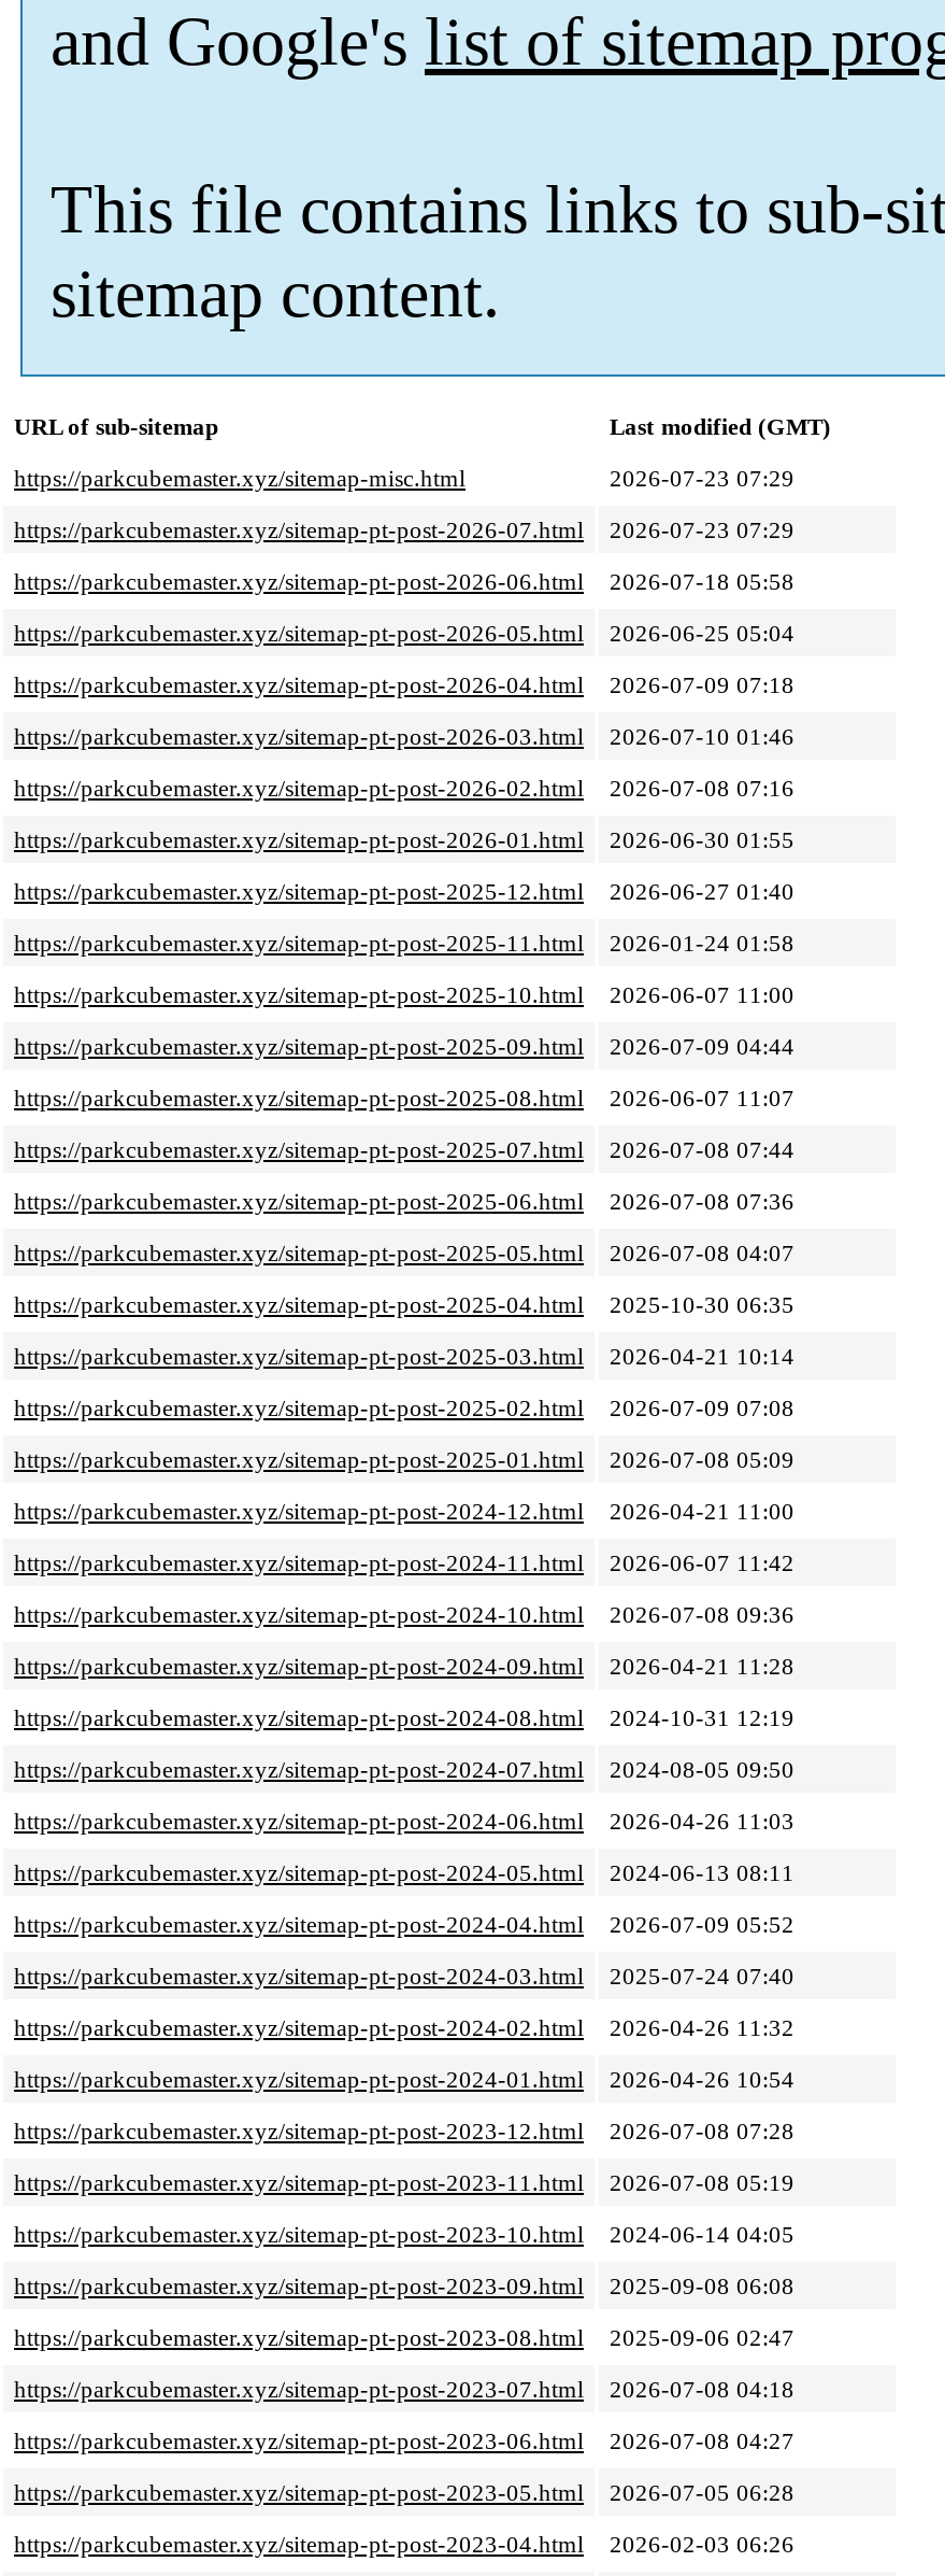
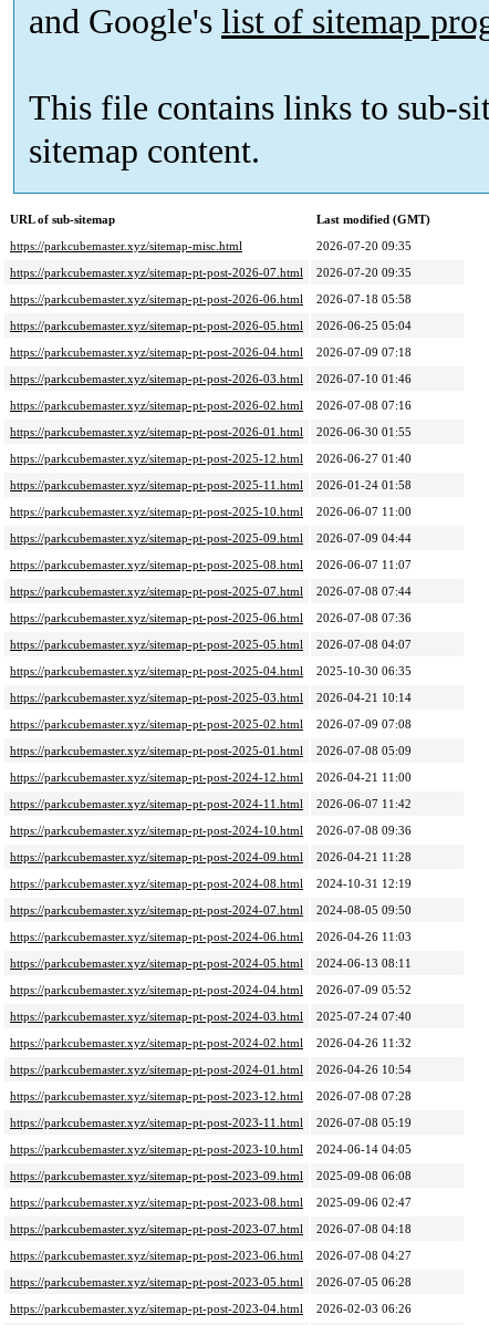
- 2026-07-23 07:29
+ 2026-07-20 09:35

- https://parkcubemaster.xyz/sitemap-pt-post-2026-07.html 2026-07-23 07:29
+ https://parkcubemaster.xyz/sitemap-pt-post-2026-07.html 2026-07-20 09:35
